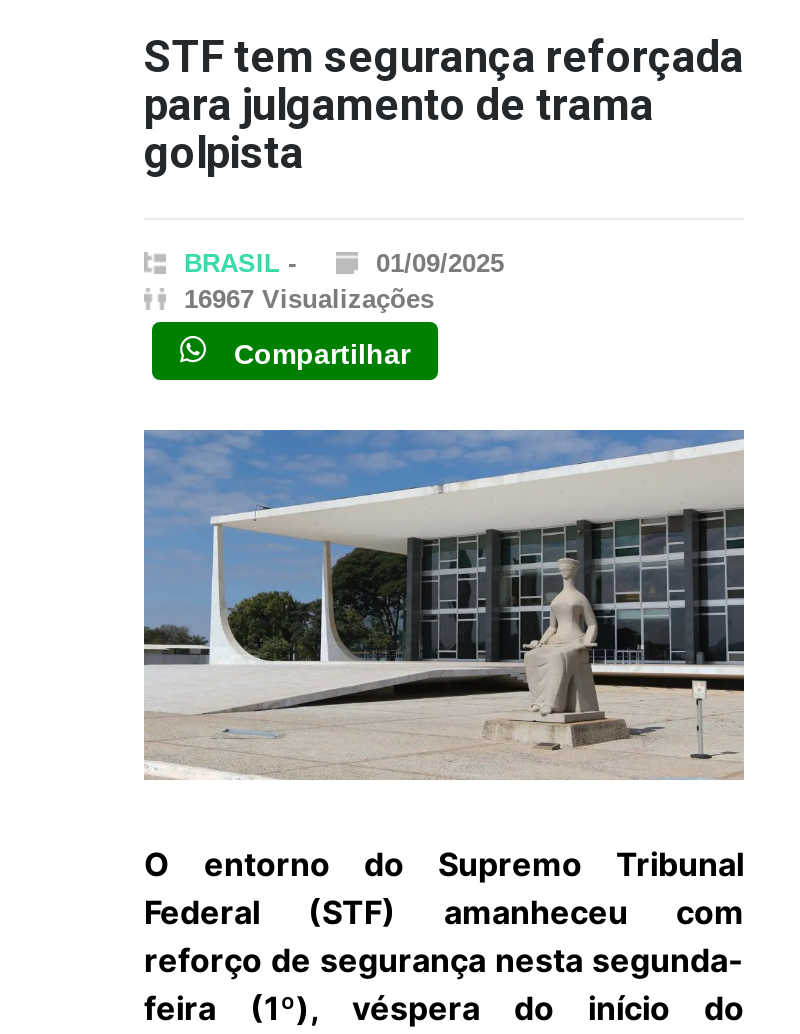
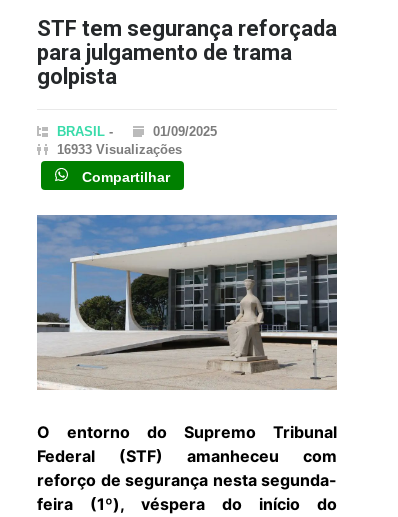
- 16967 Visualizações
+ 16933 Visualizações
